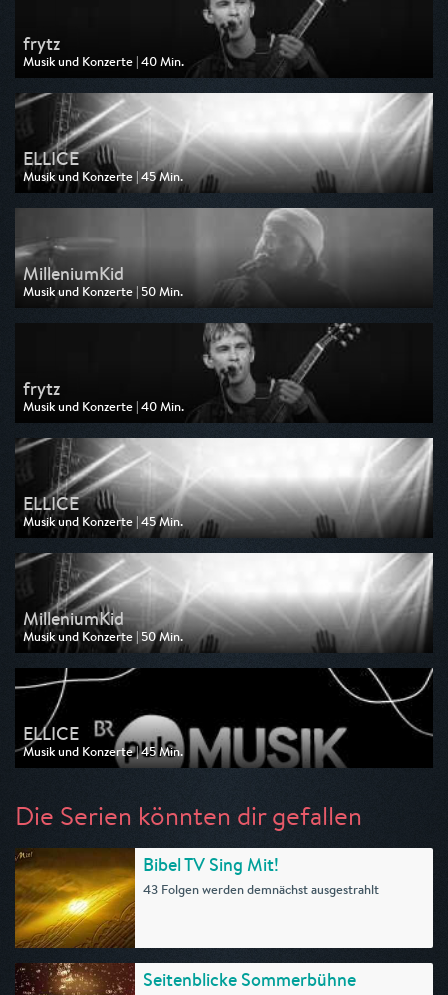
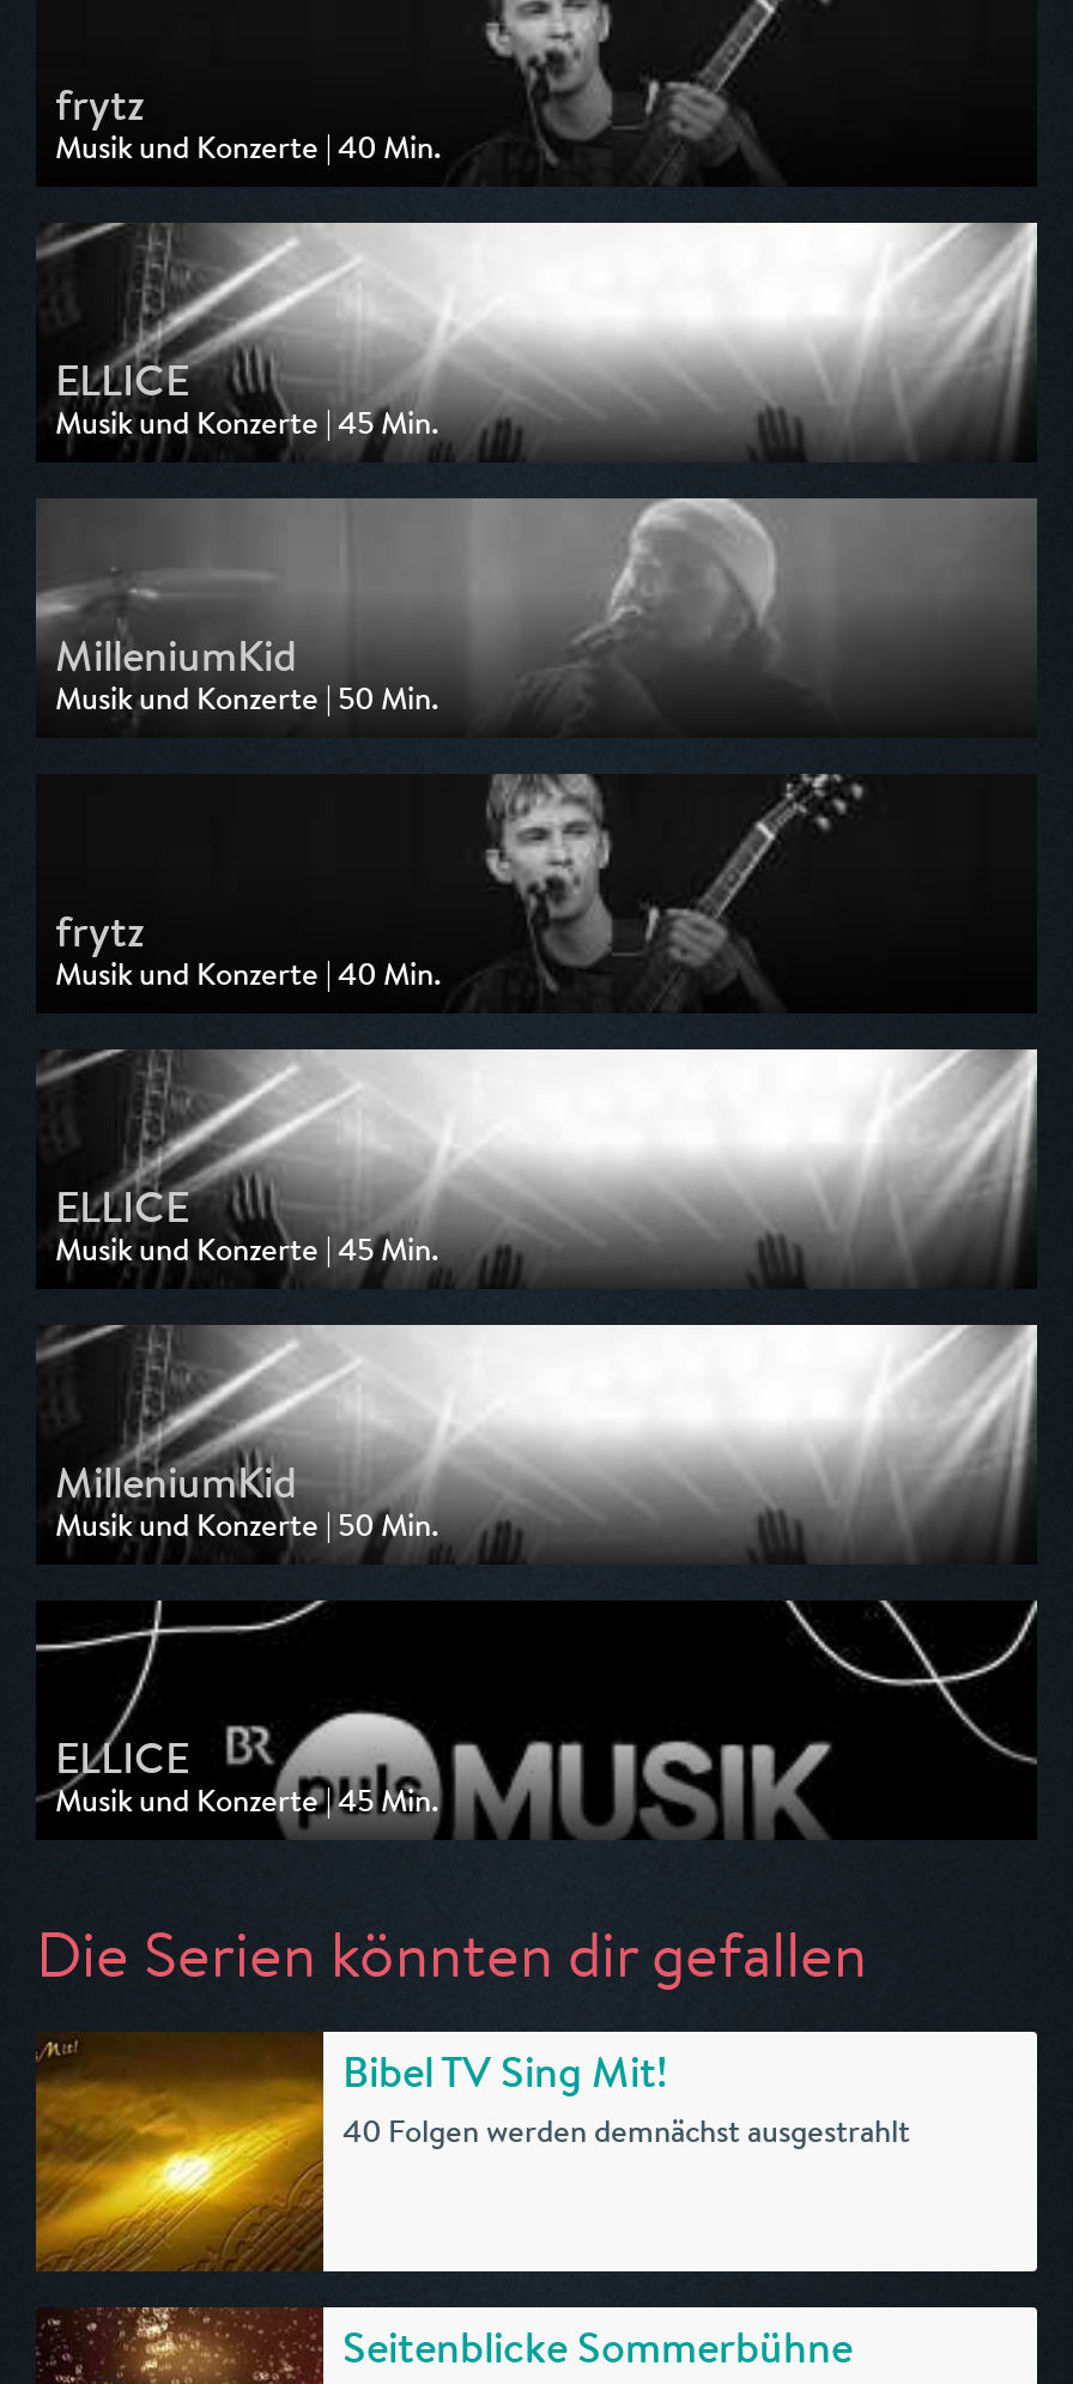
- 43 Folgen werden demnächst ausgestrahlt
+ 40 Folgen werden demnächst ausgestrahlt
